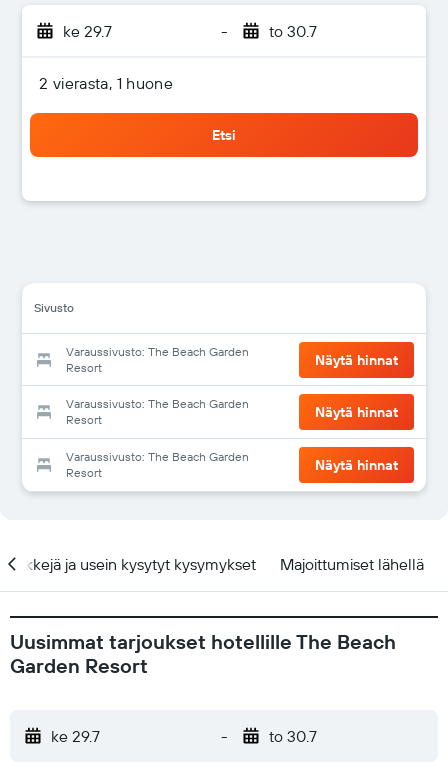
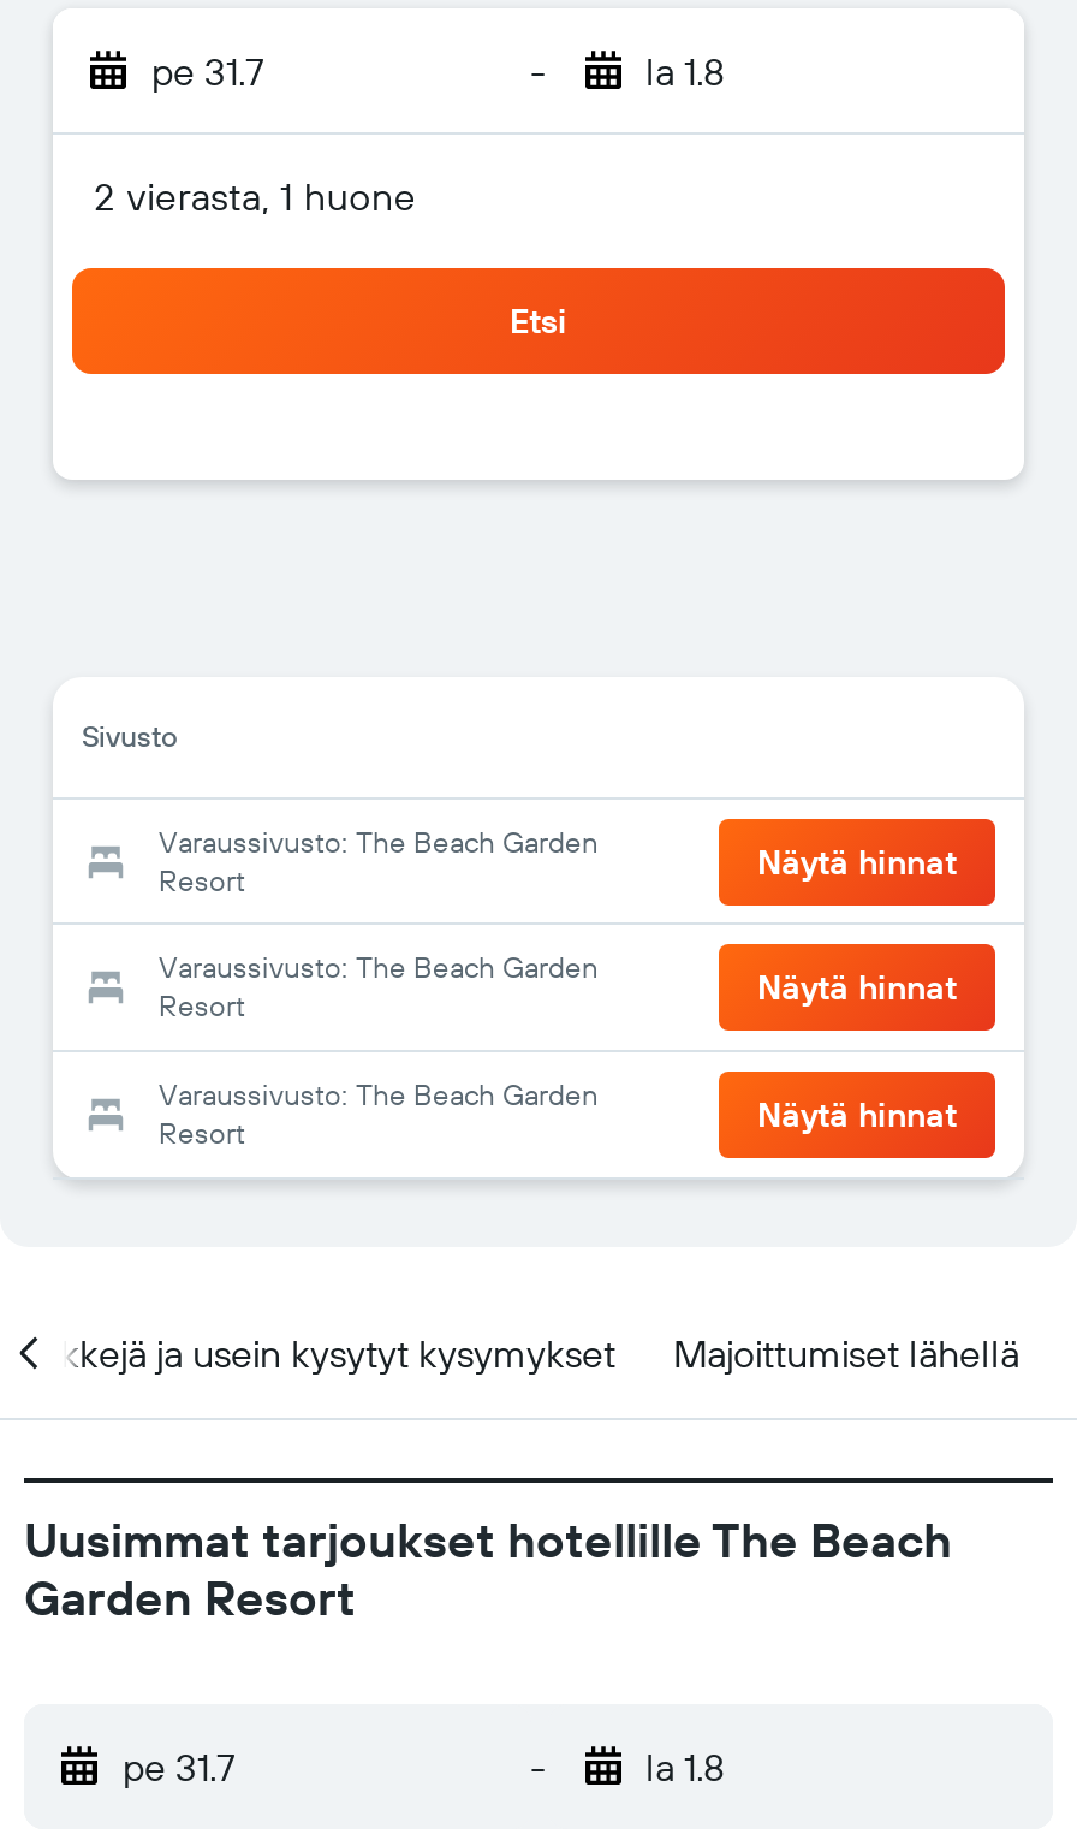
- ke 29.7
+ pe 31.7

- to 30.7
+ la 1.8

- ke 29.7
+ pe 31.7

- to 30.7
+ la 1.8
